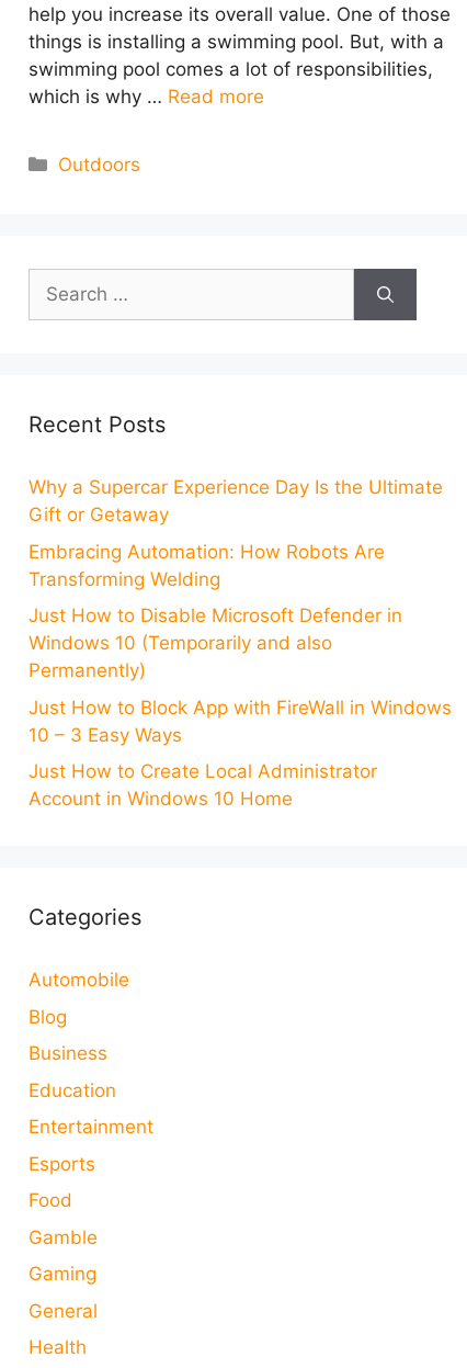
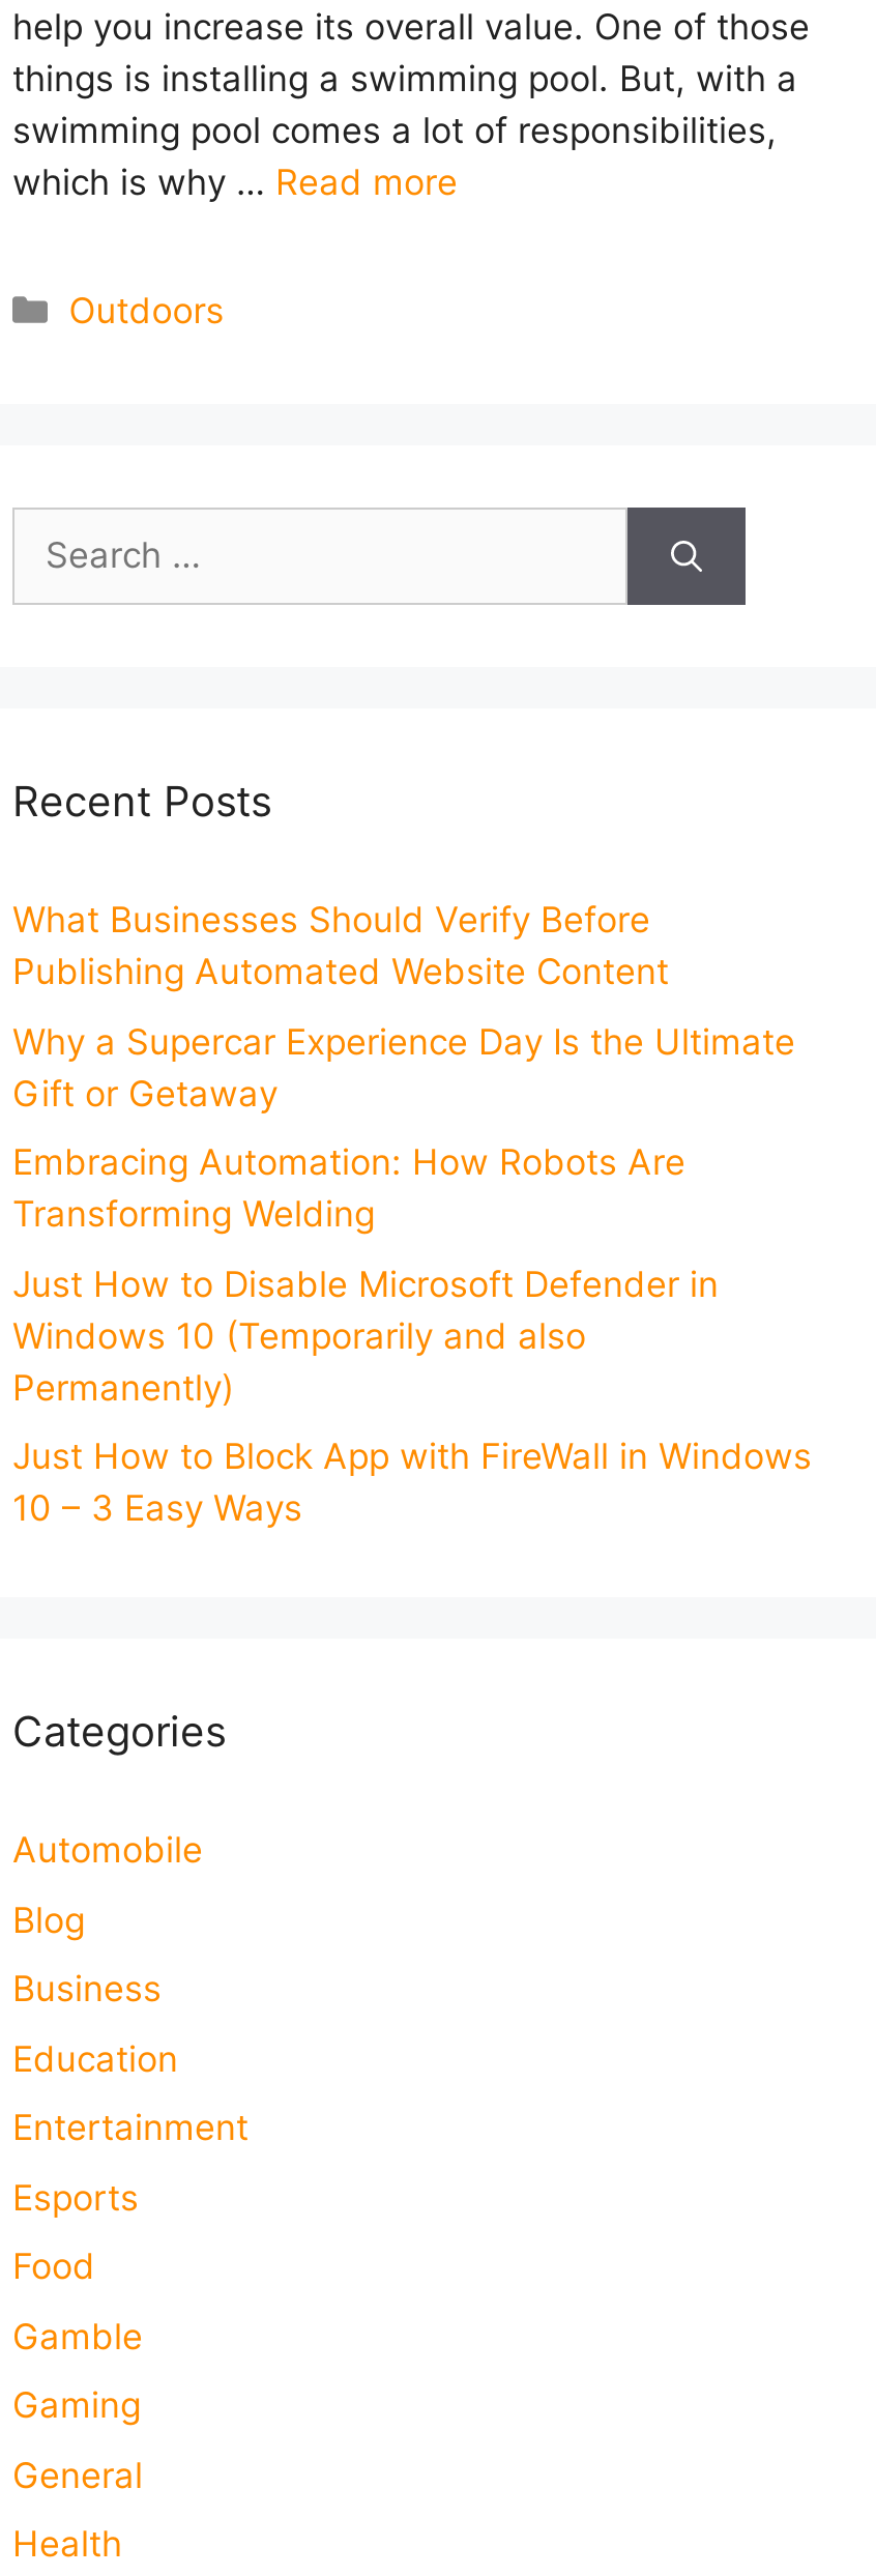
+ What Businesses Should Verify Before
+ Publishing Automated Website Content

moved down: Why a Supercar Experience Day Is the Ultimate | Gift or Getaway | Embracing Automation: How Robots Are | ... | Just How to Block App with FireWall in Windows | 10 – 3 Easy Ways

- Just How to Create Local Administrator
- Account in Windows 10 Home
